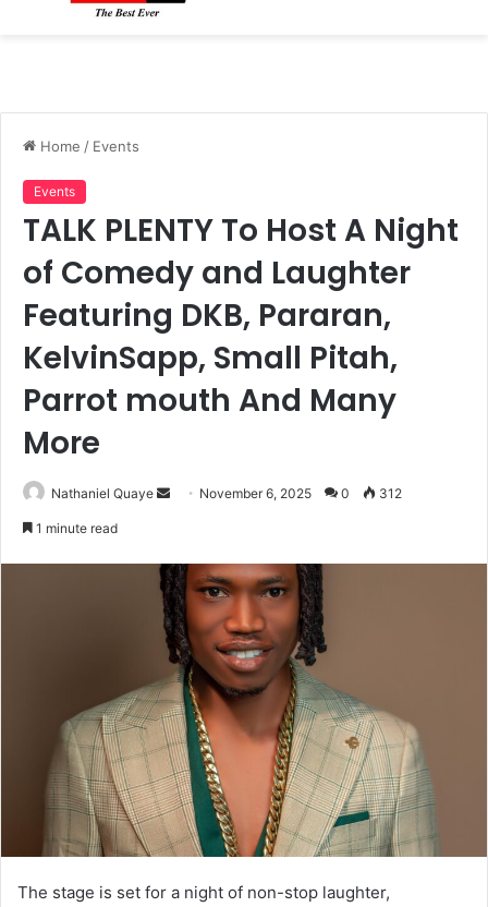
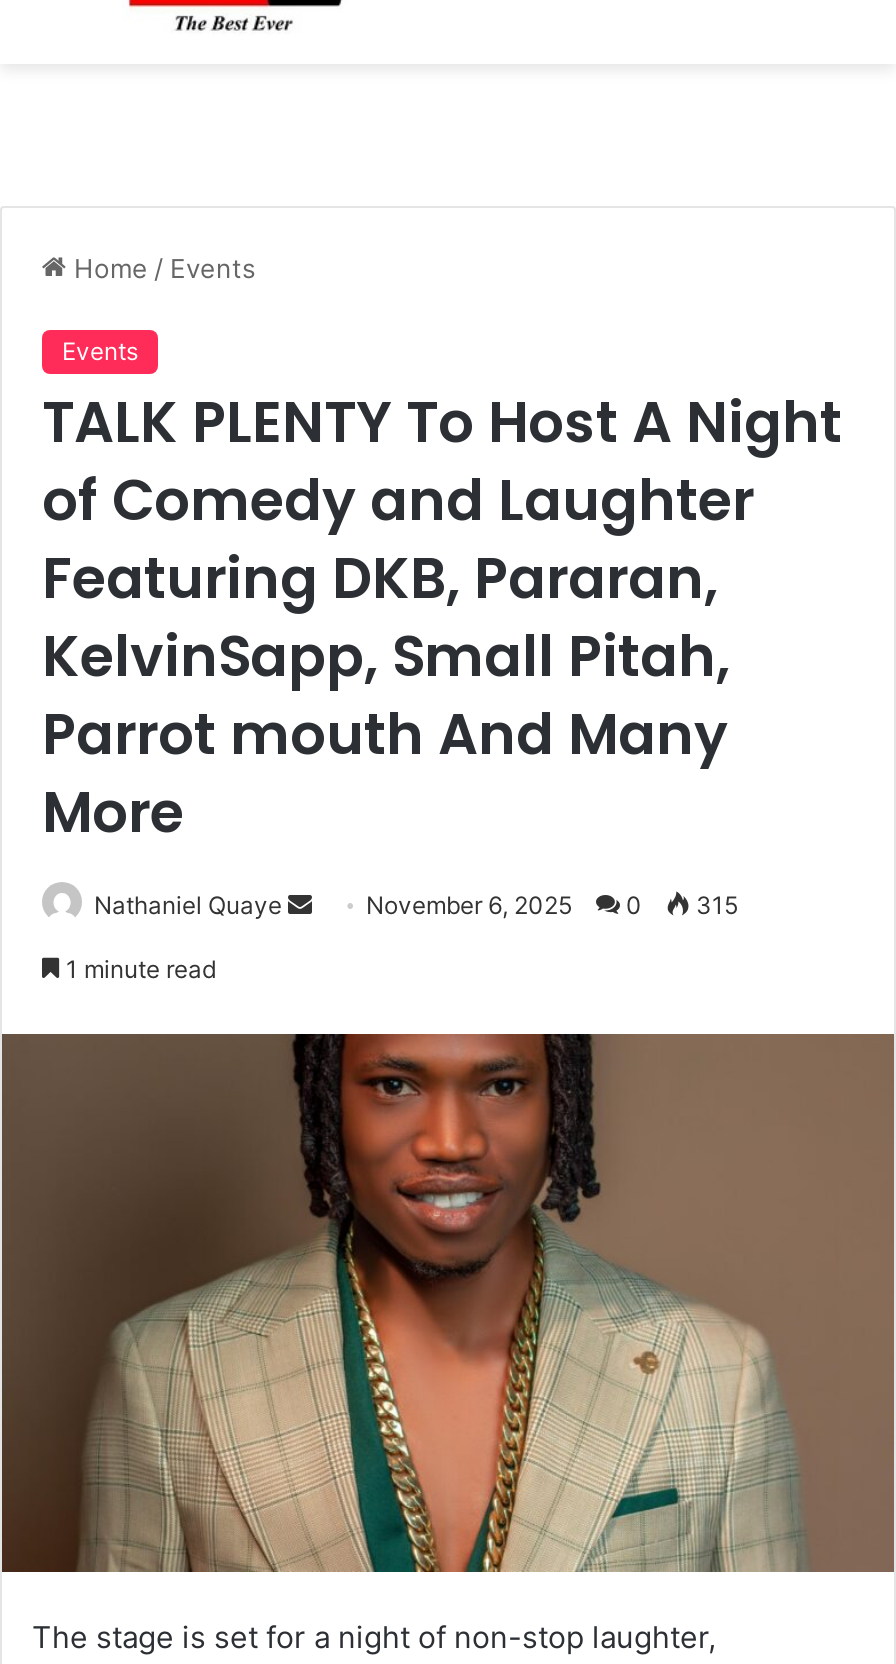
- 312
+ 315
